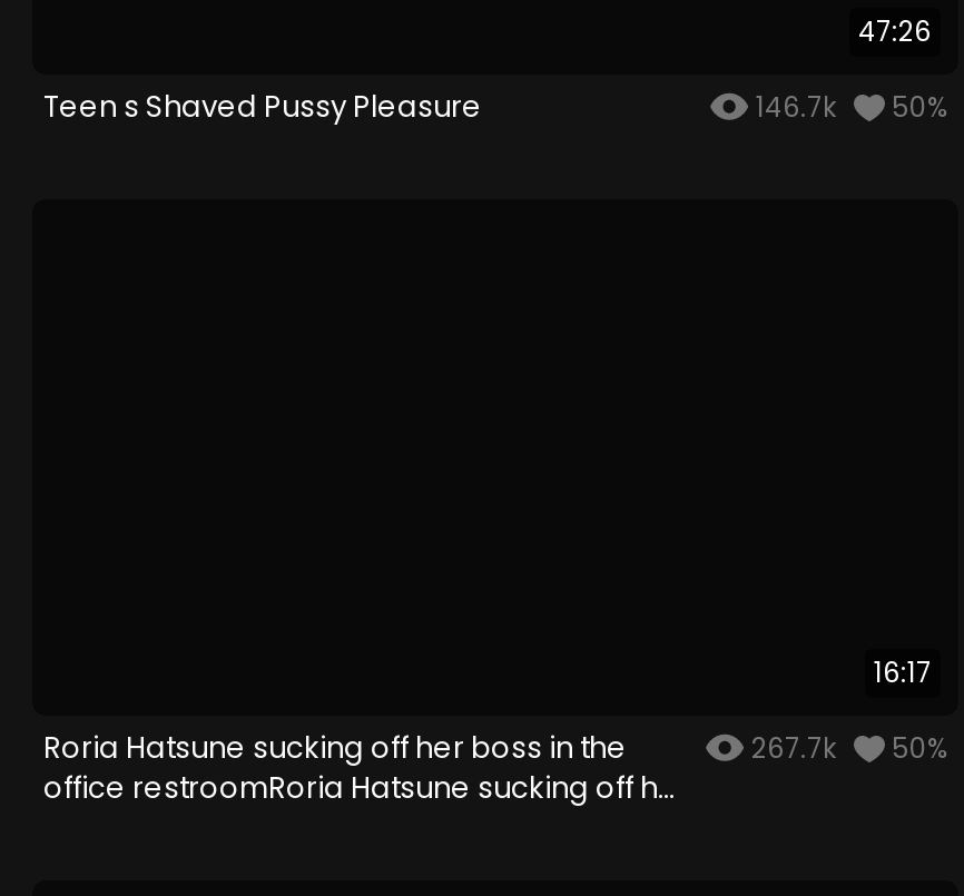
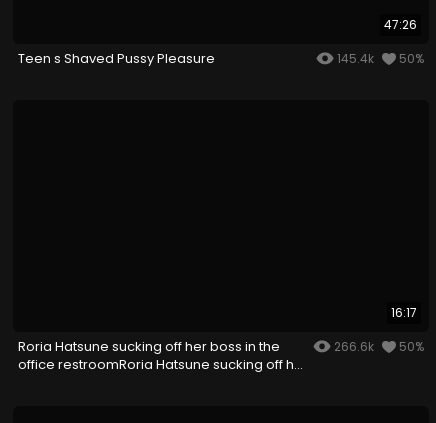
- 146.7k 50%
+ 145.4k 50%

- 267.7k 50%
+ 266.6k 50%
